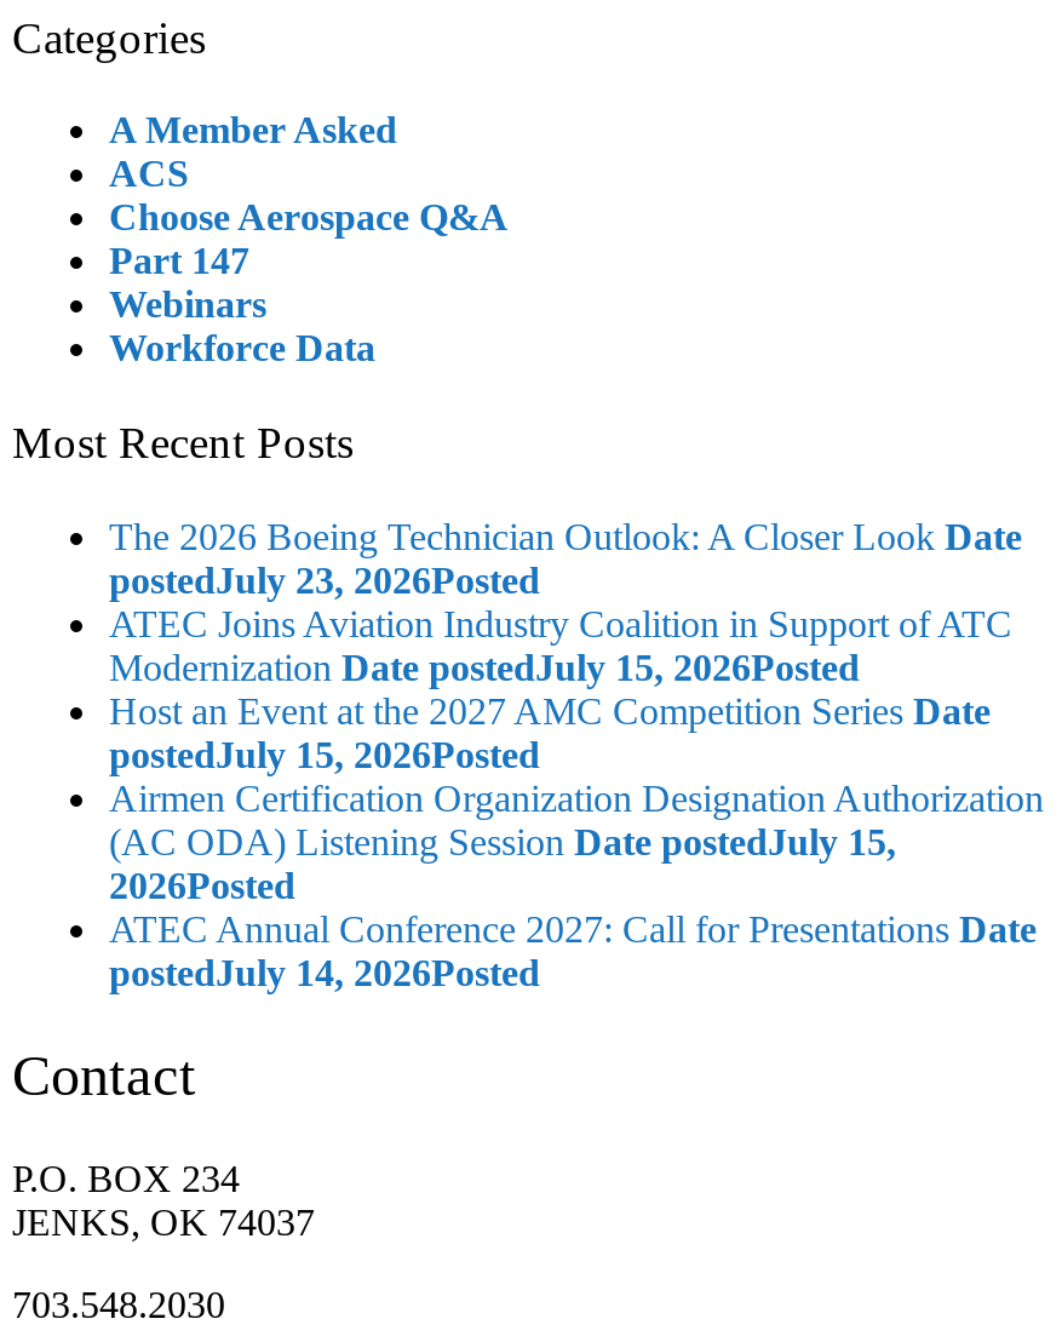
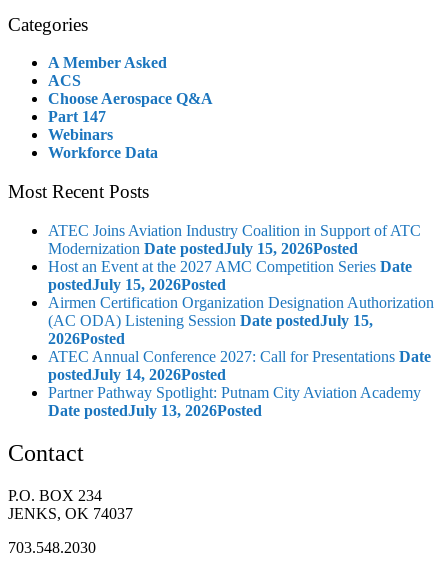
- The 2026 Boeing Technician Outlook: A Closer Look Date
- postedJuly 23, 2026Posted

moved up: ATEC Joins Aviation Industry Coalition in Support of ATC | Modernization Date postedJuly 15, 2026Posted | Host an Event at the 2027 AMC Competition Series Date | ... | ATEC Annual Conference 2027: Call for Presentations Date | postedJuly 14, 2026Posted

+ Partner Pathway Spotlight: Putnam City Aviation Academy
+ Date postedJuly 13, 2026Posted
